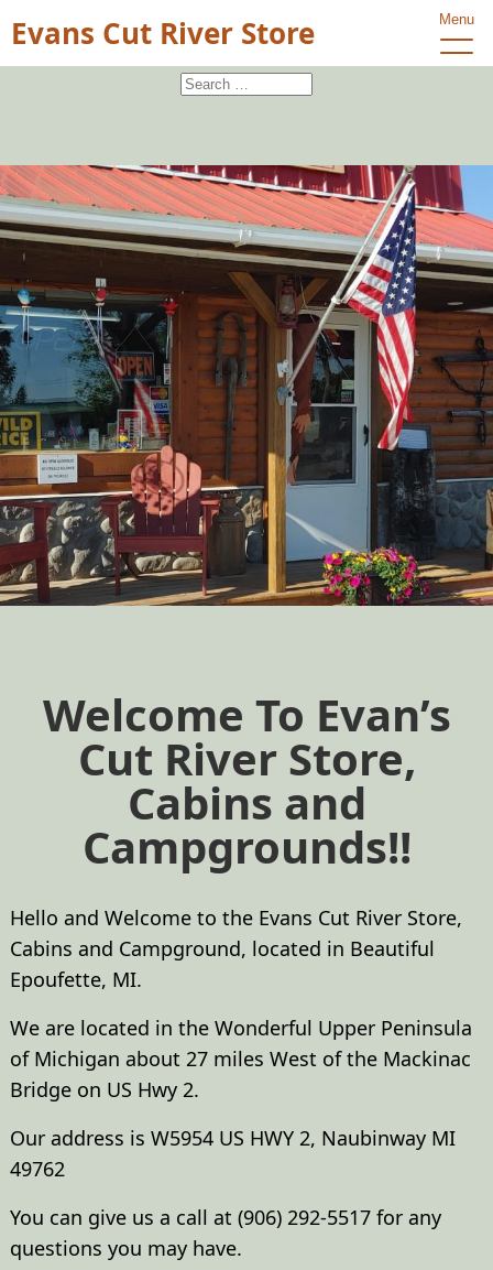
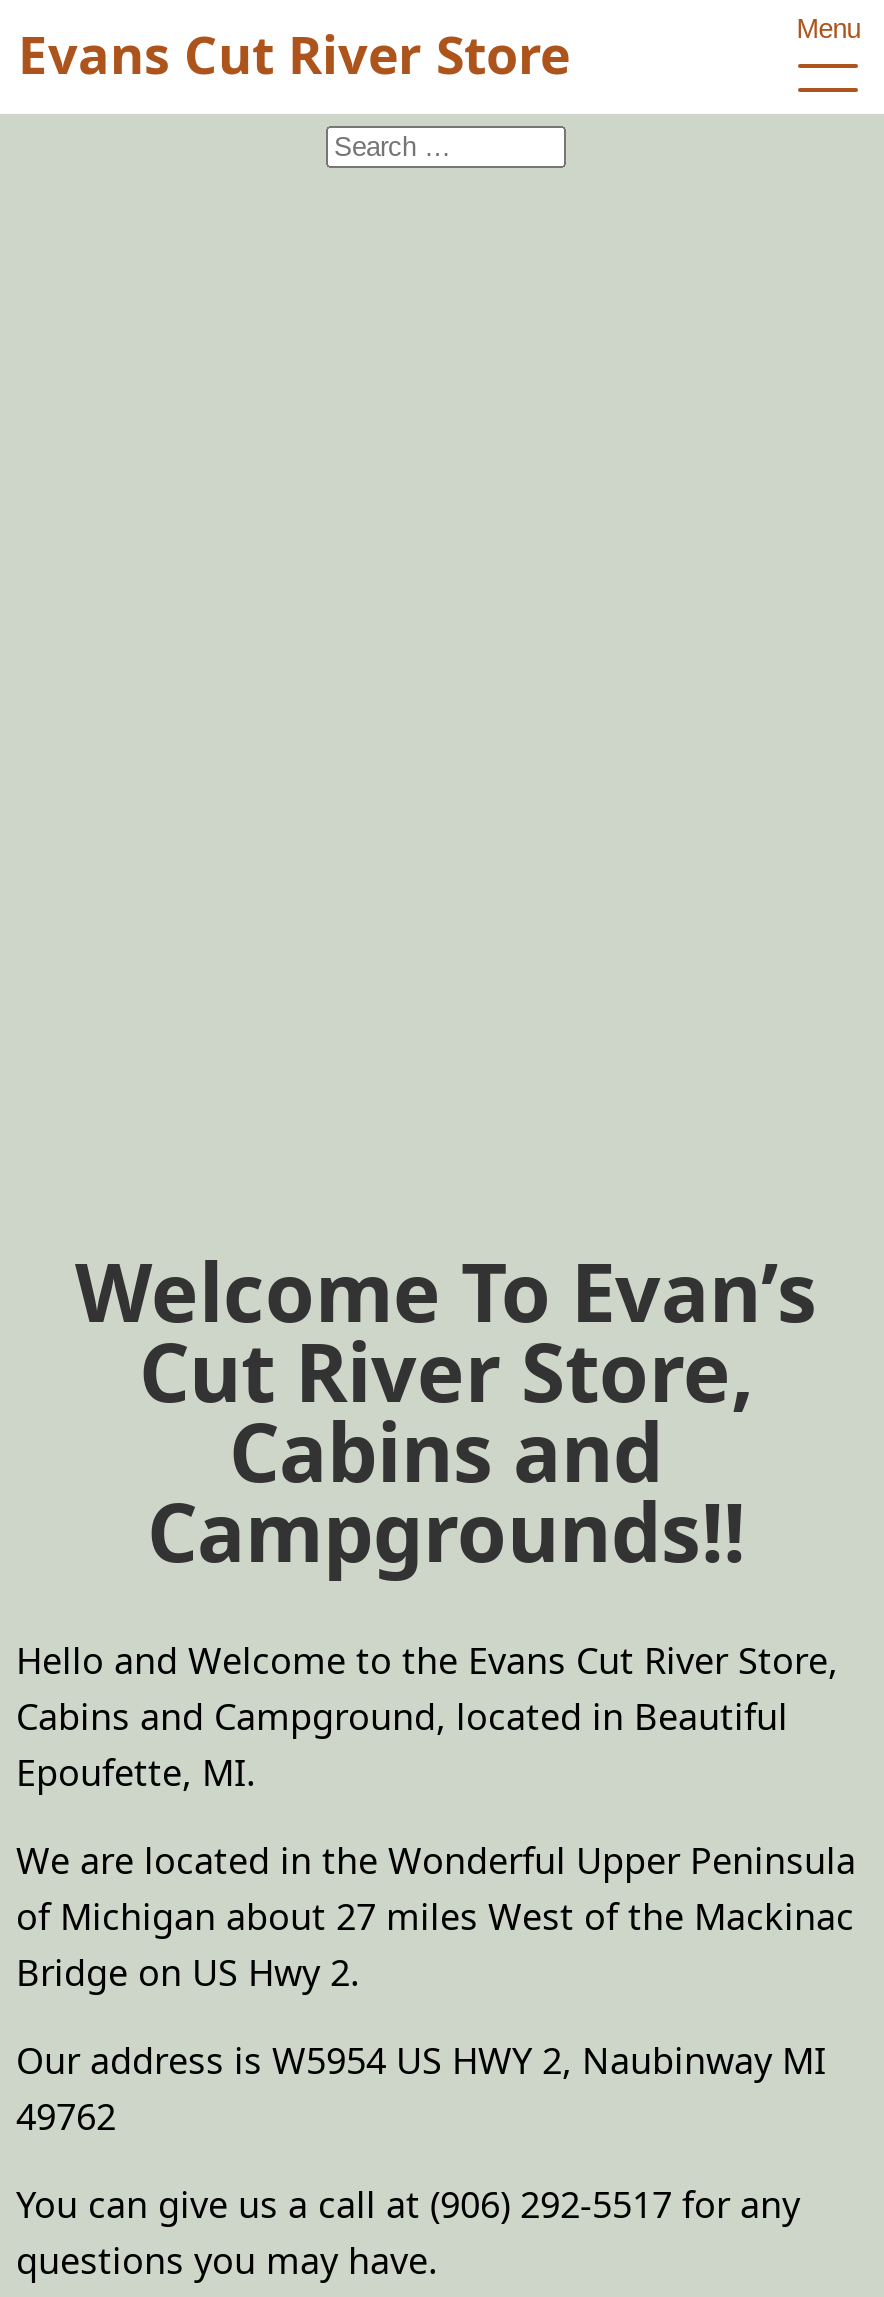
- [image]
